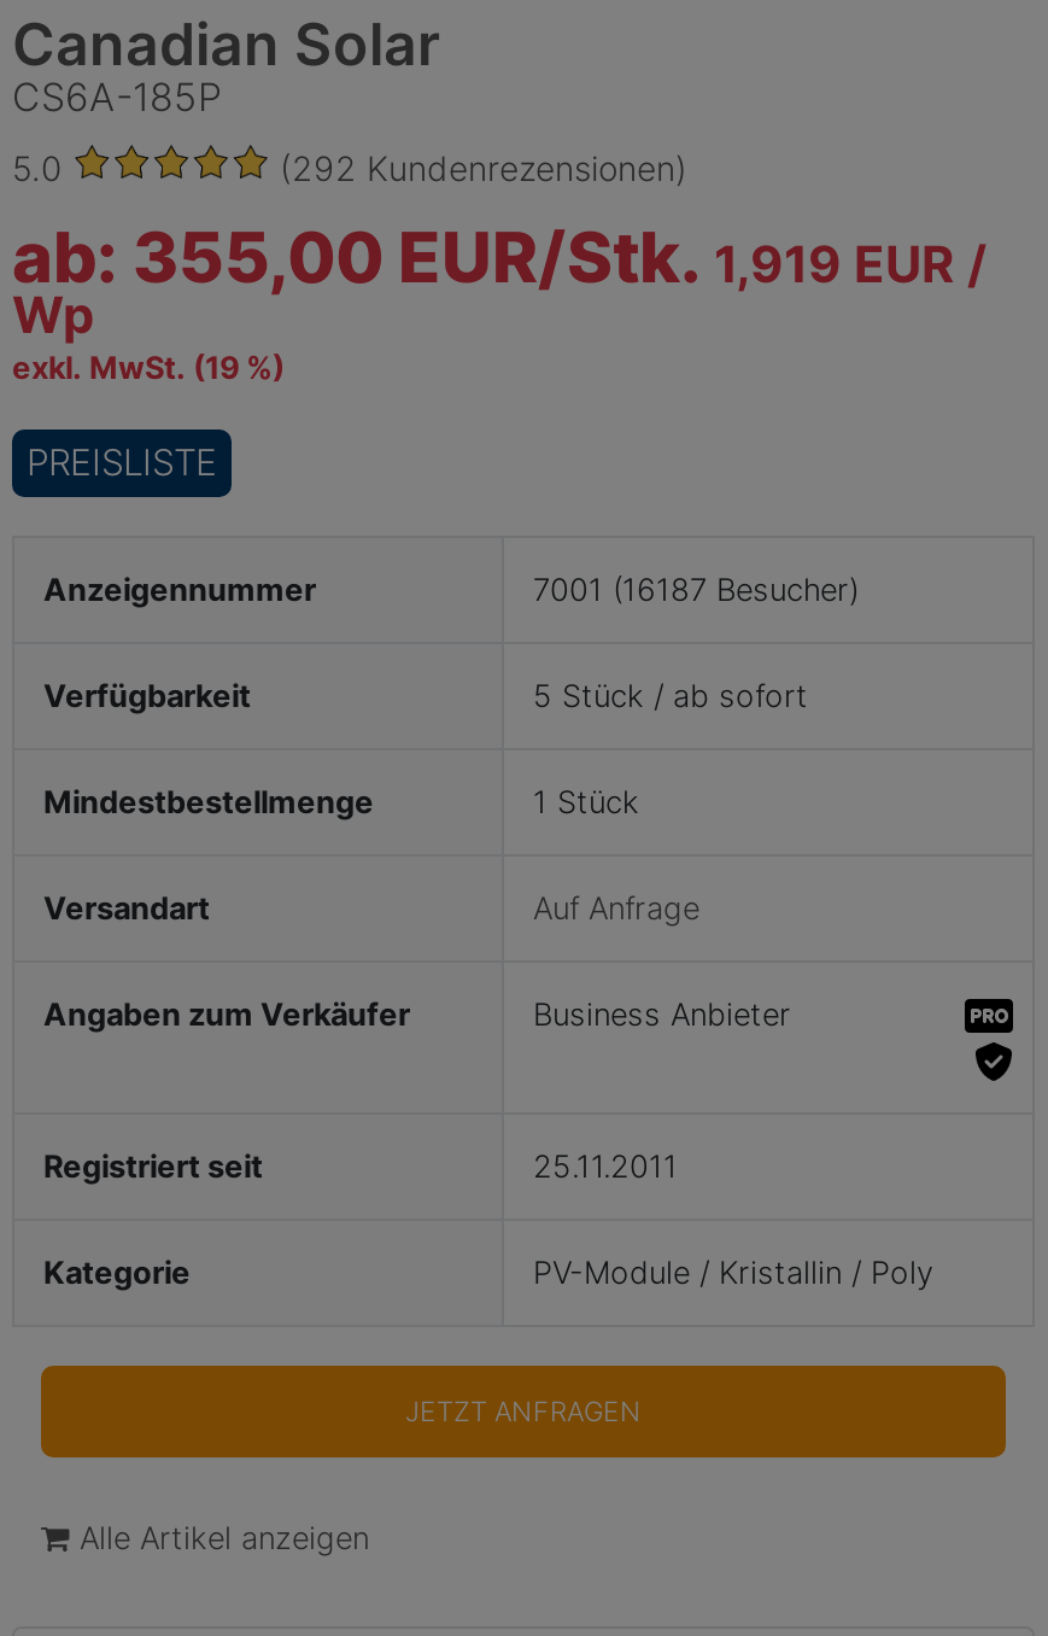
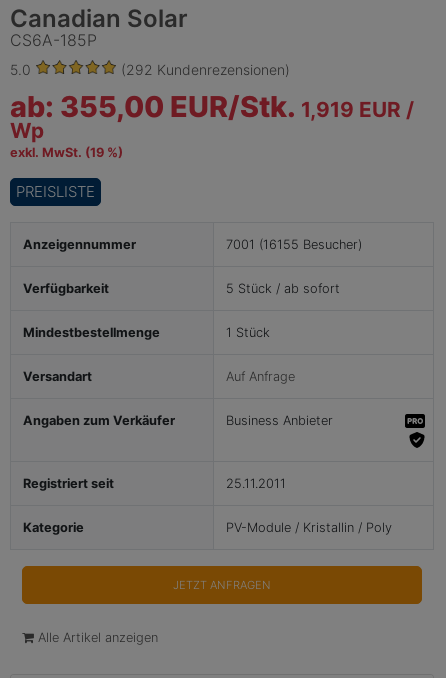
- 7001 (16187 Besucher)
+ 7001 (16155 Besucher)
